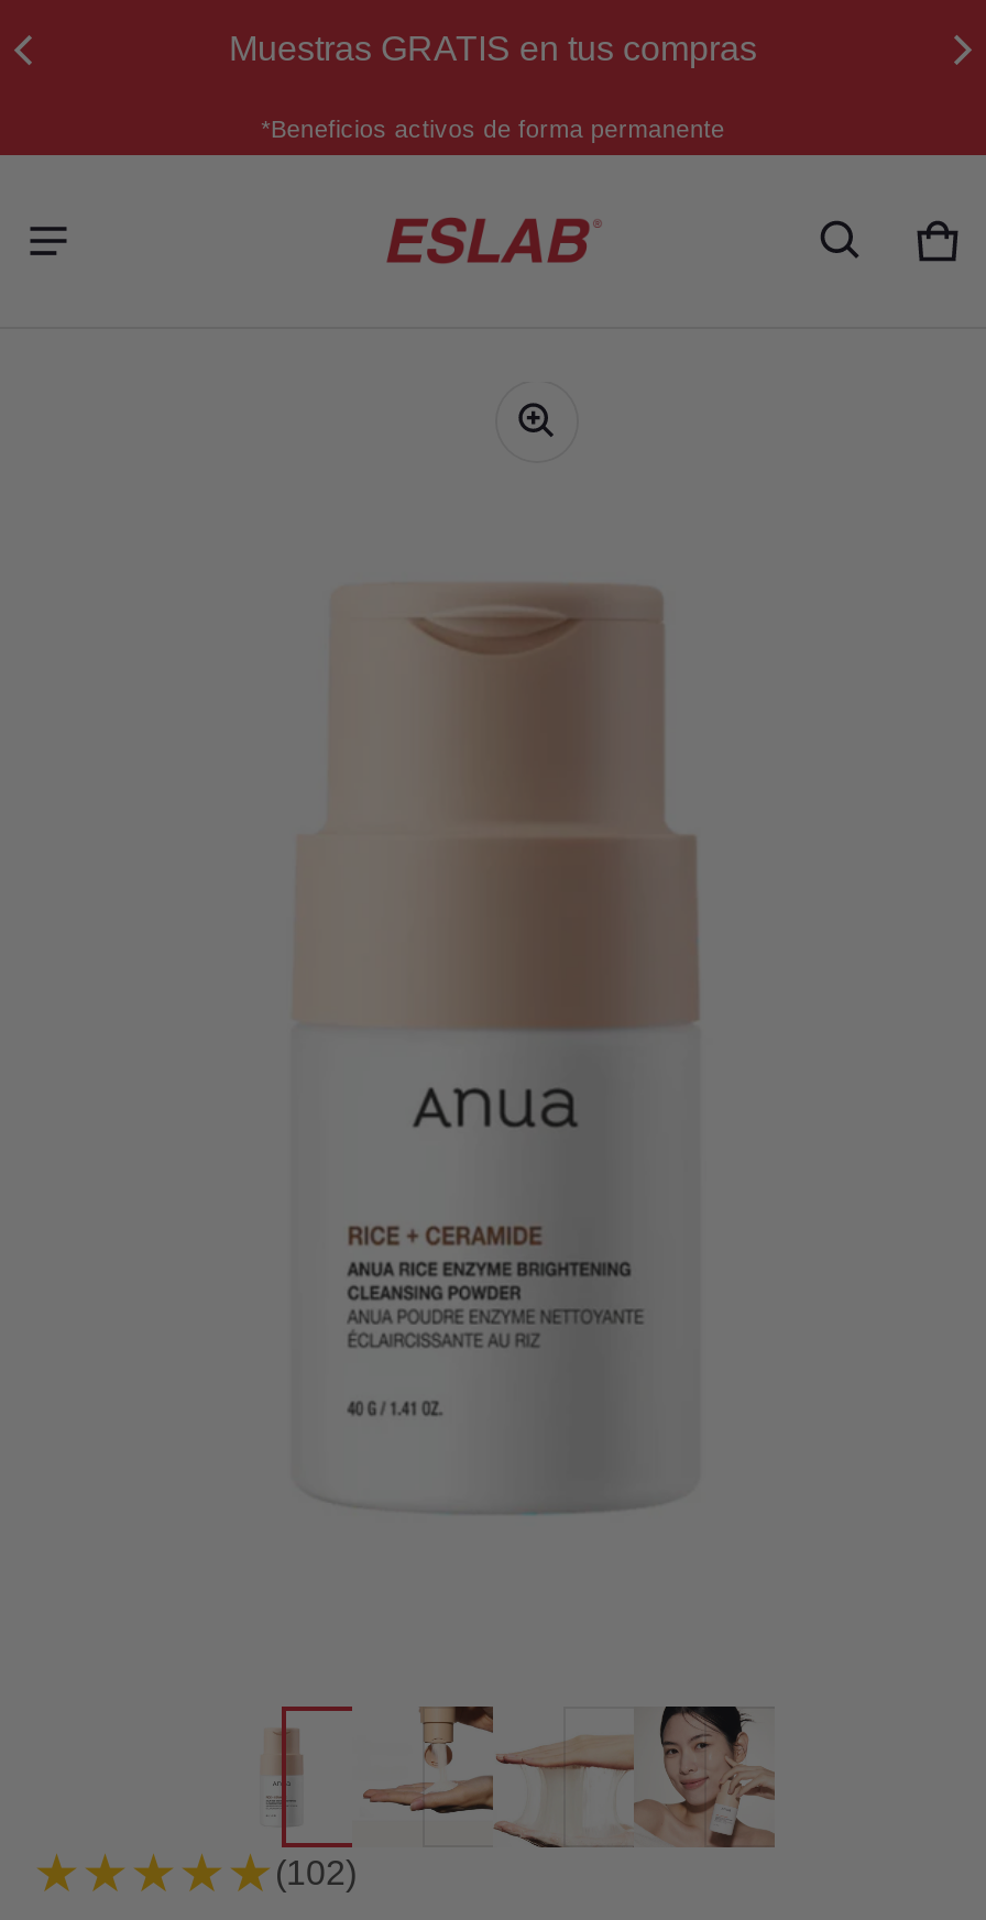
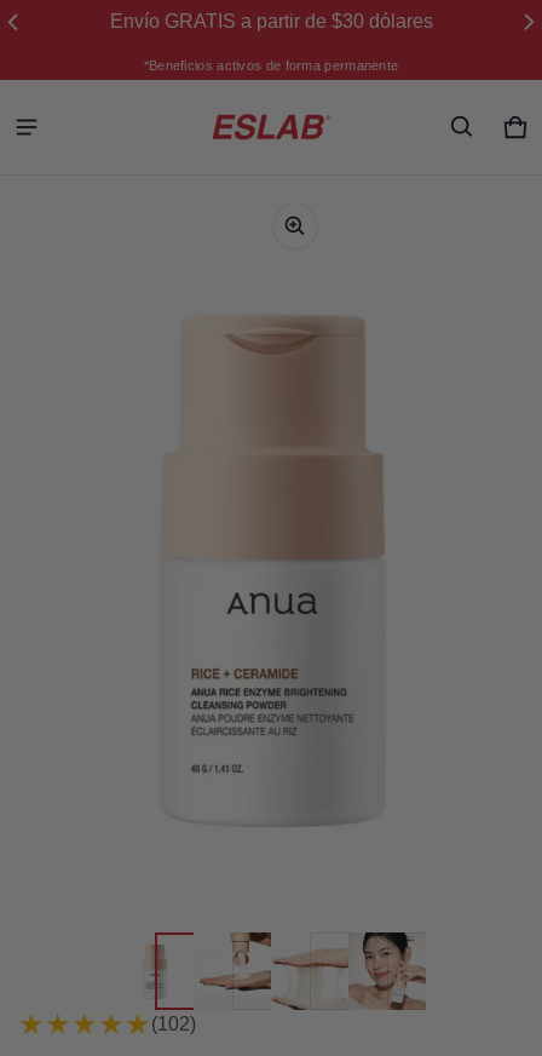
- Muestras GRATIS en tus compras
+ Envío GRATIS a partir de $30 dólares
